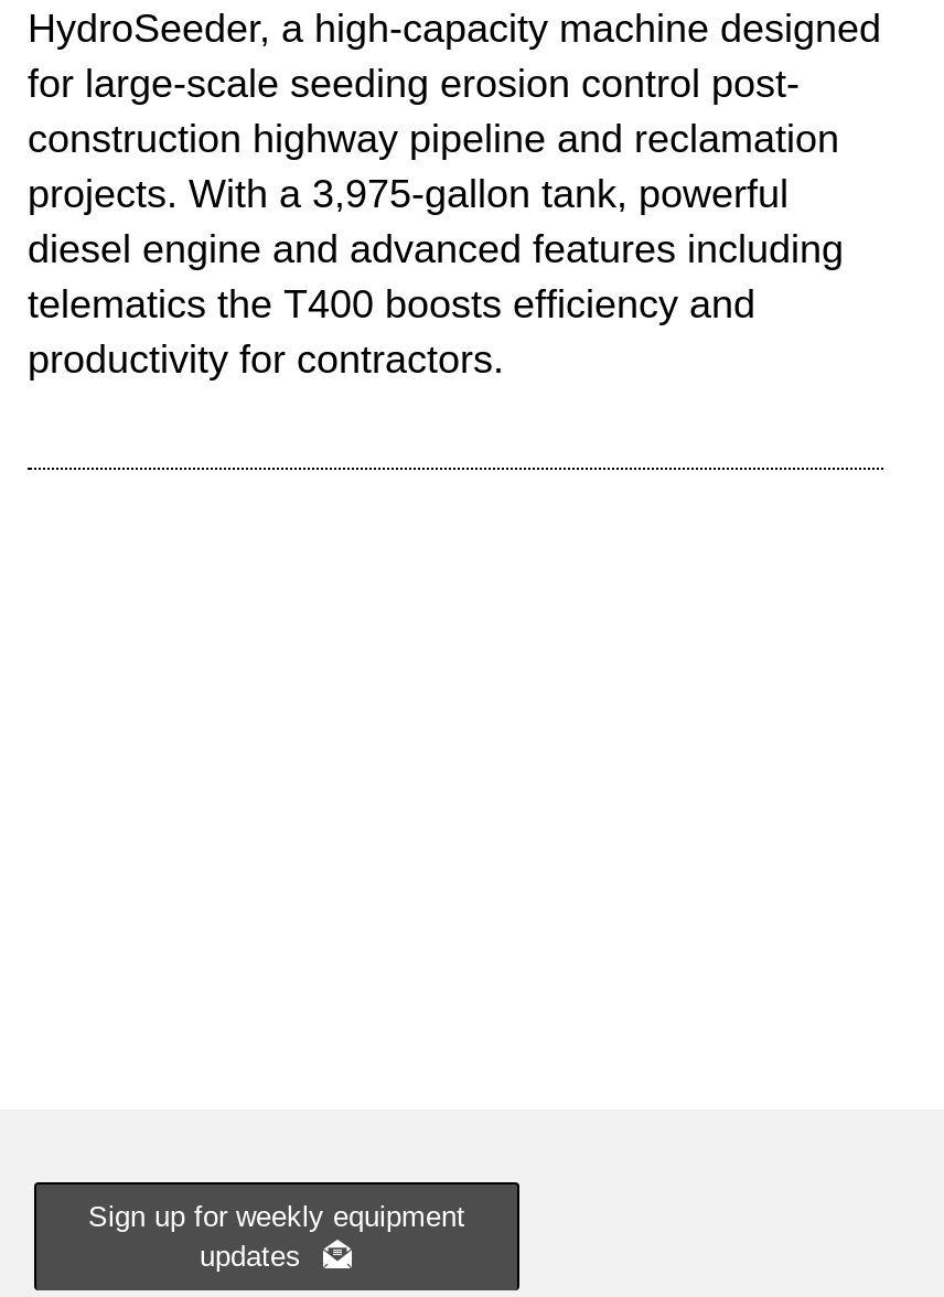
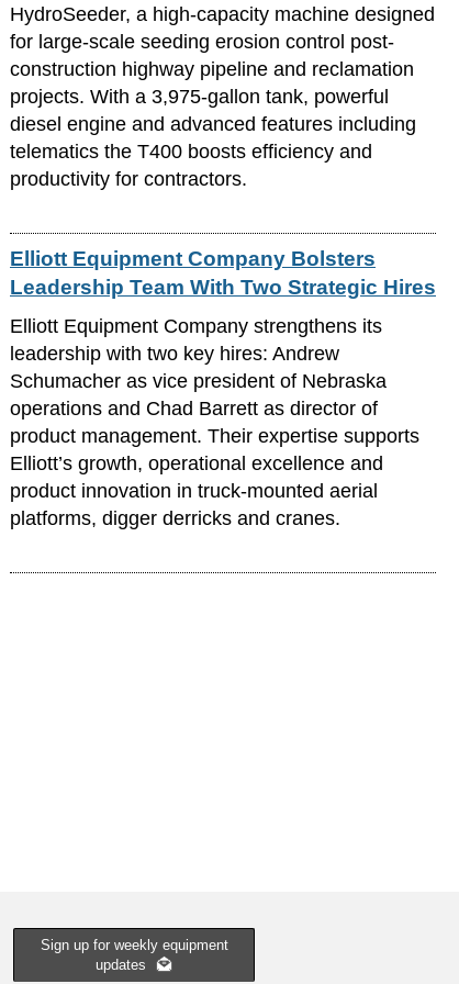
+ Elliott Equipment Company Bolsters
+ Leadership Team With Two Strategic Hires
+ Elliott Equipment Company strengthens its
+ leadership with two key hires: Andrew
+ Schumacher as vice president of Nebraska
+ operations and Chad Barrett as director of
+ product management. Their expertise supports
+ Elliott’s growth, operational excellence and
+ product innovation in truck-mounted aerial
+ platforms, digger derricks and cranes.
